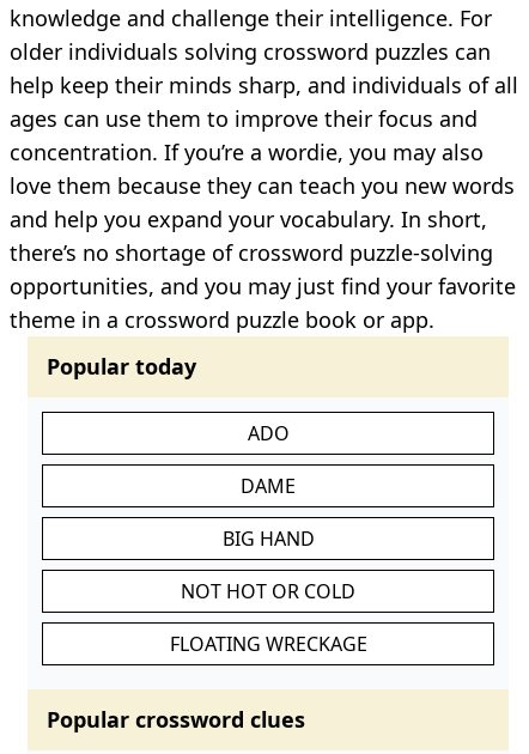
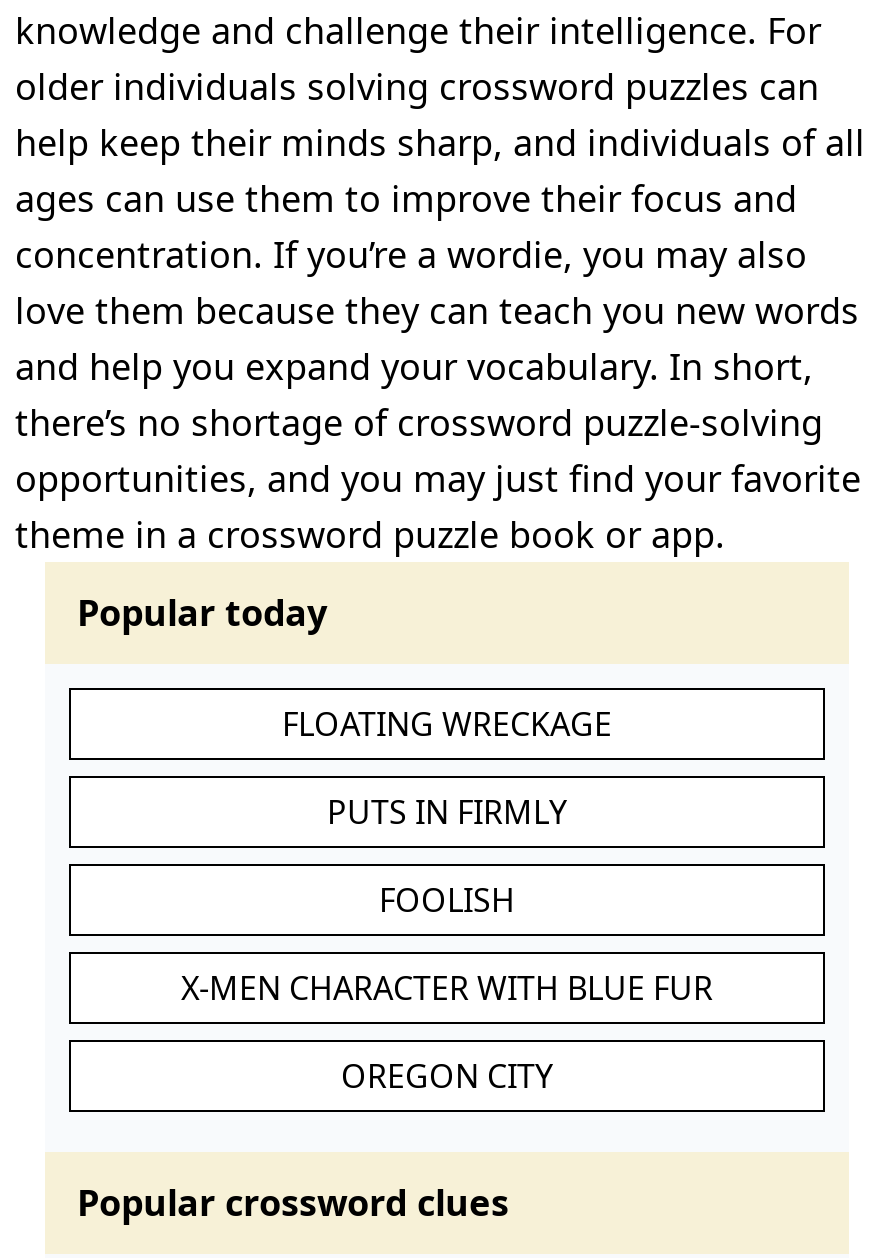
- ADO
- DAME
- BIG HAND
- NOT HOT OR COLD

moved up: FLOATING WRECKAGE

+ PUTS IN FIRMLY
+ FOOLISH
+ X-MEN CHARACTER WITH BLUE FUR
+ OREGON CITY
